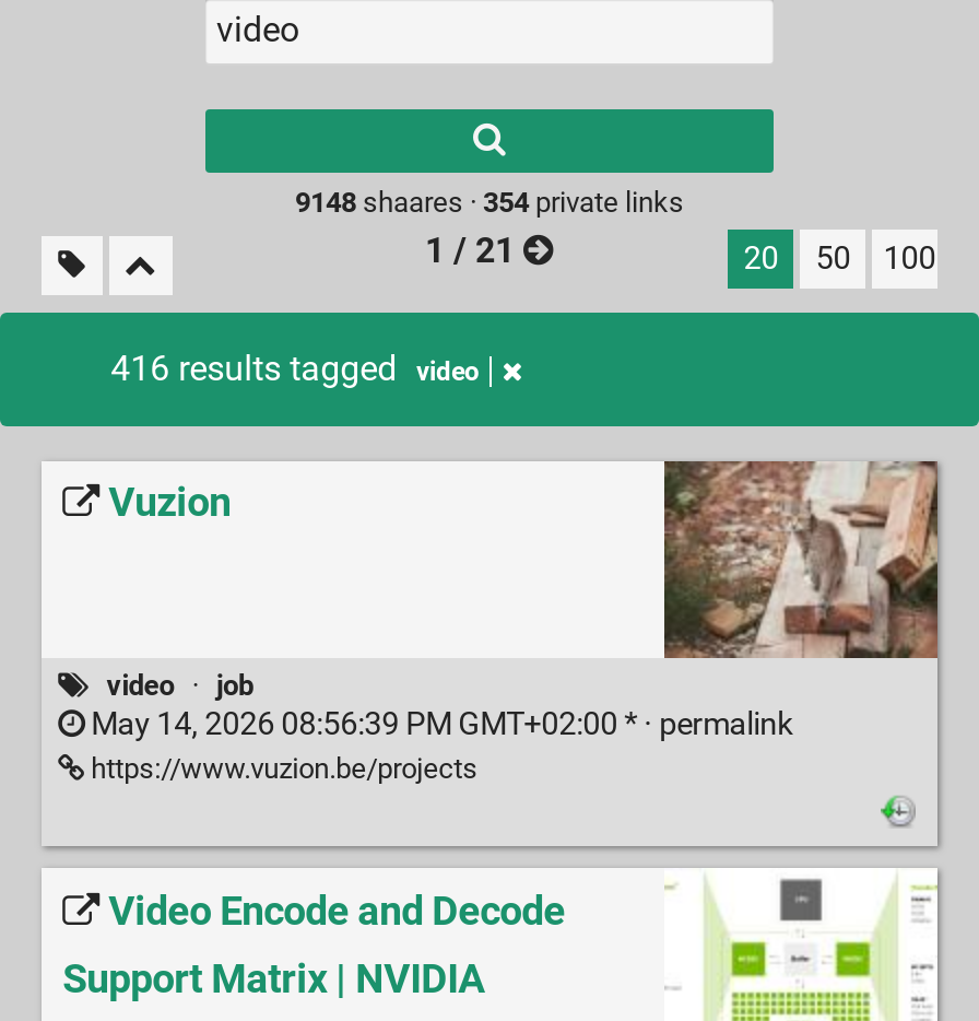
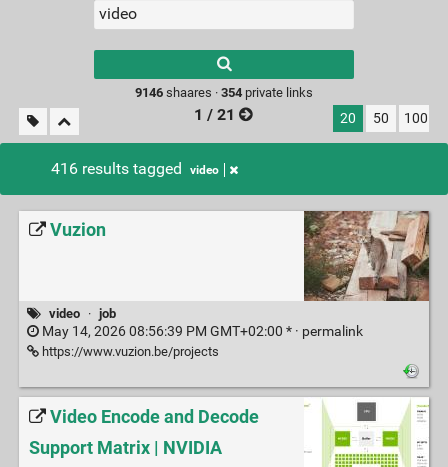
- 9148 shaares · 354 private links
+ 9146 shaares · 354 private links
